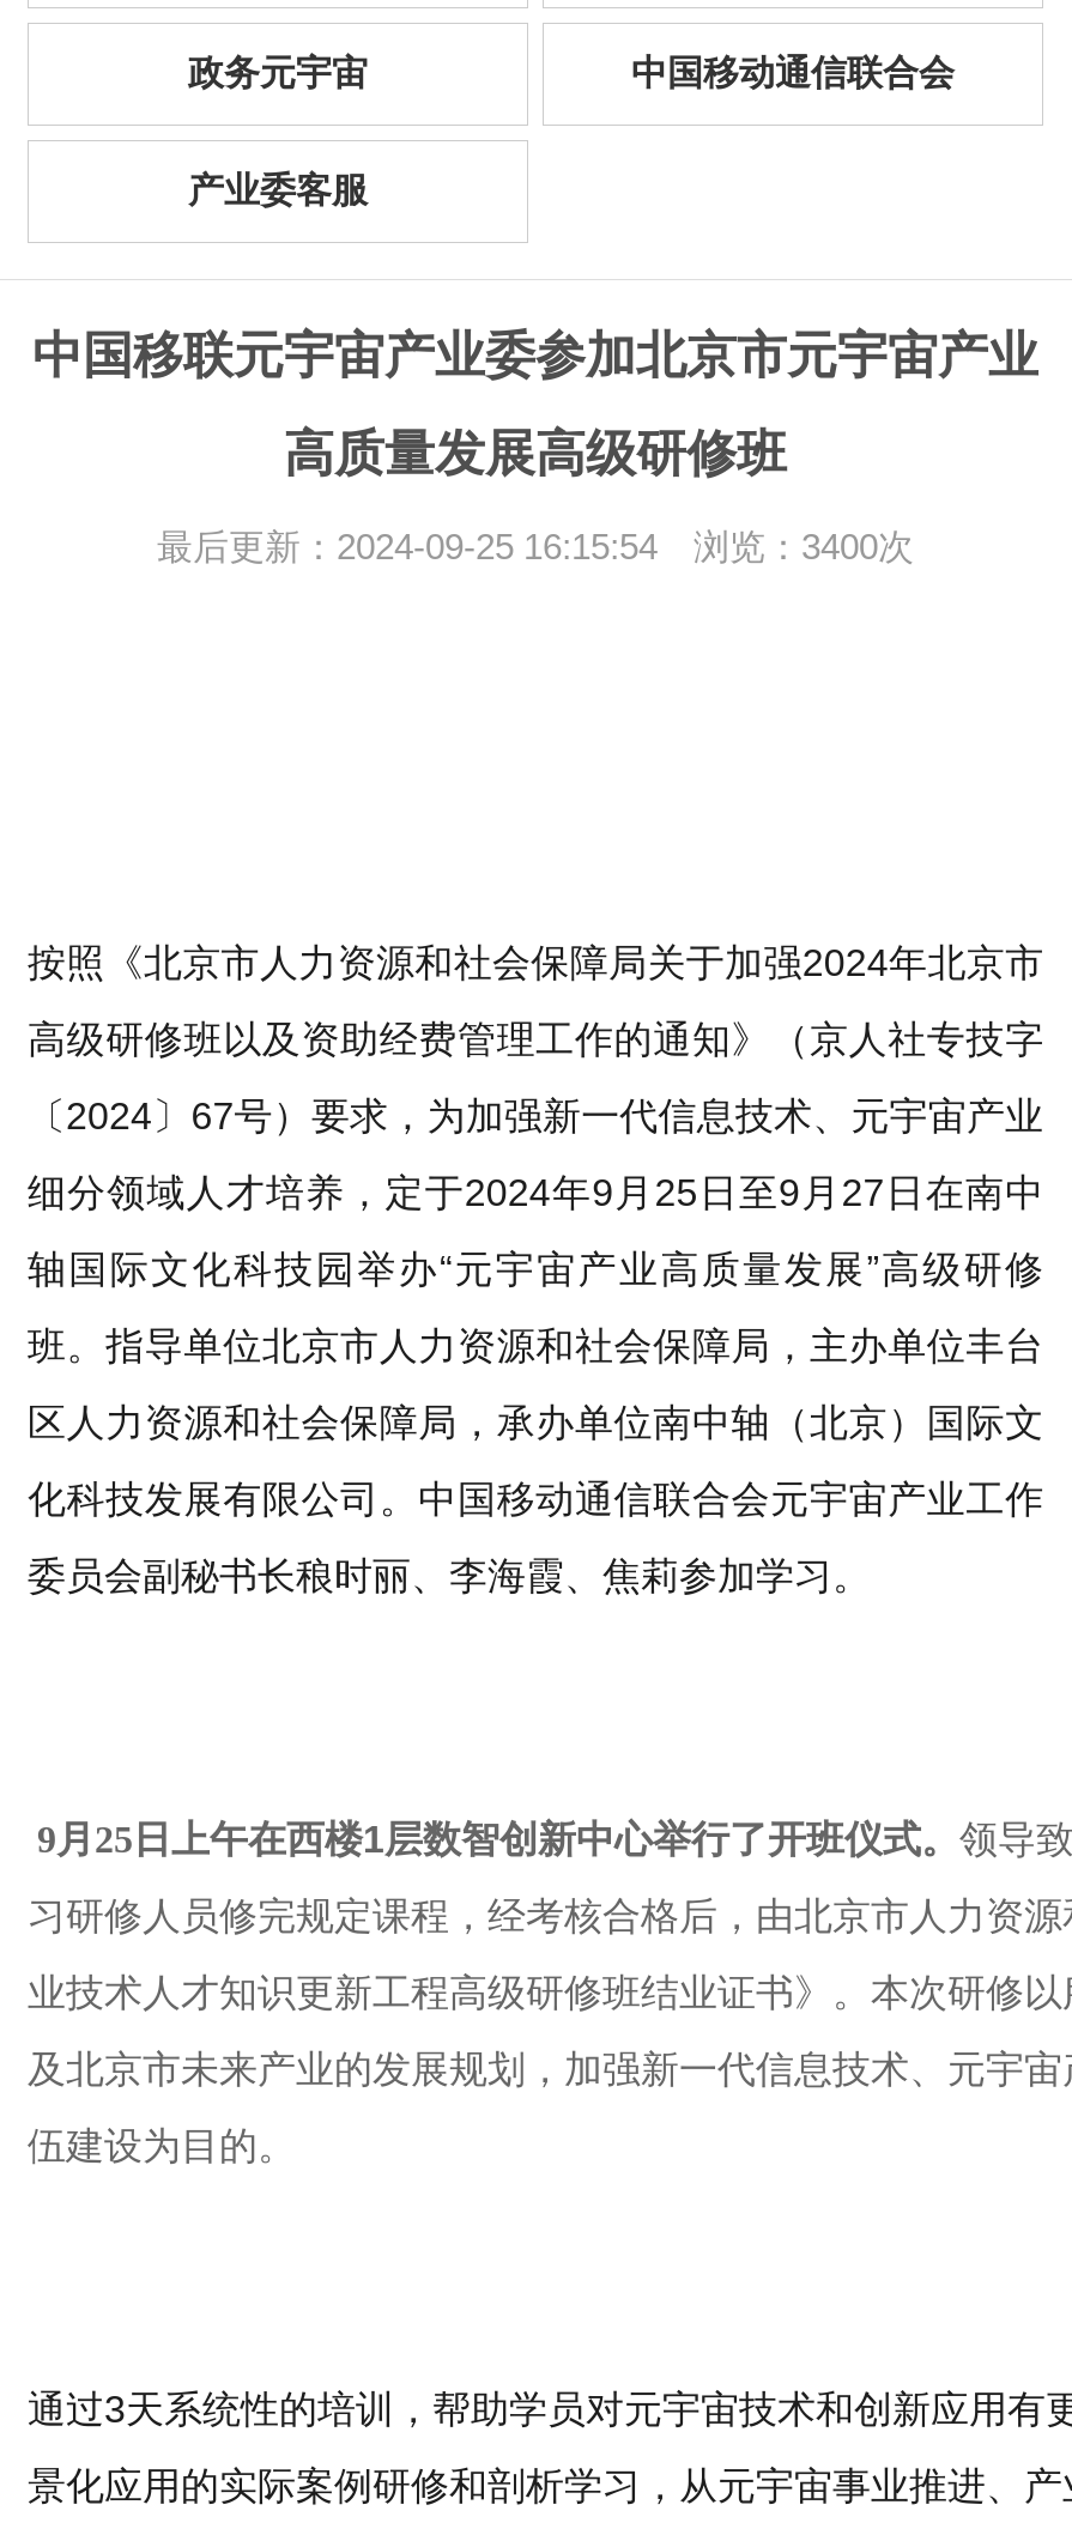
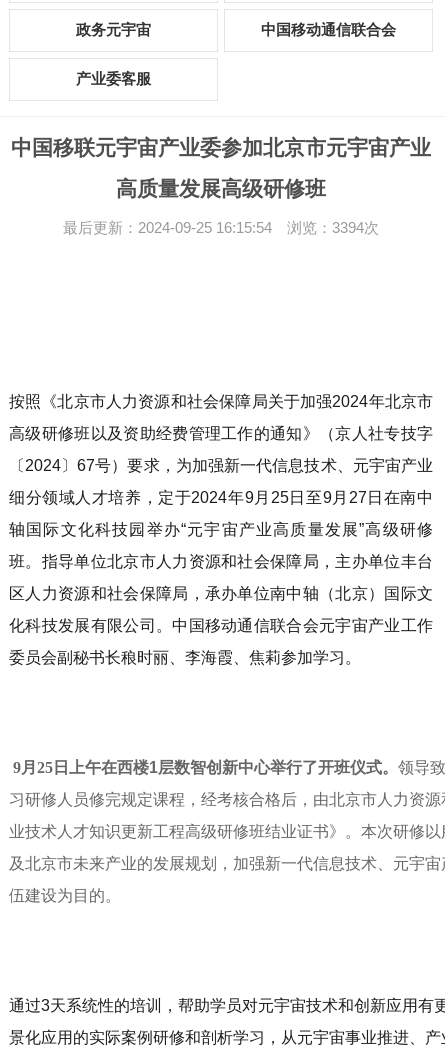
- 最后更新：2024-09-25 16:15:54 浏览：3400次
+ 最后更新：2024-09-25 16:15:54 浏览：3394次
